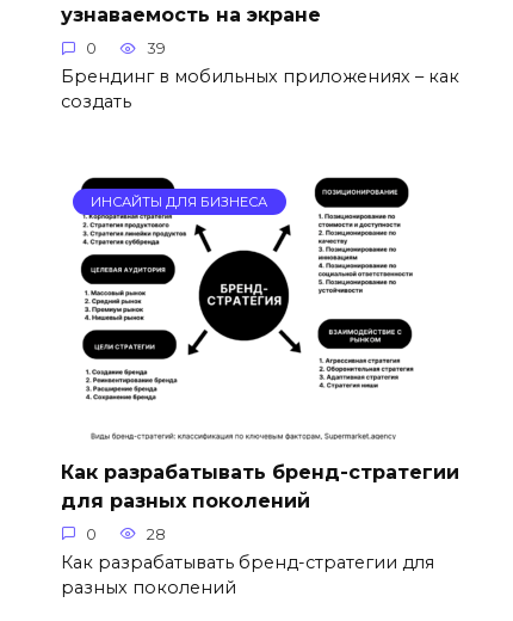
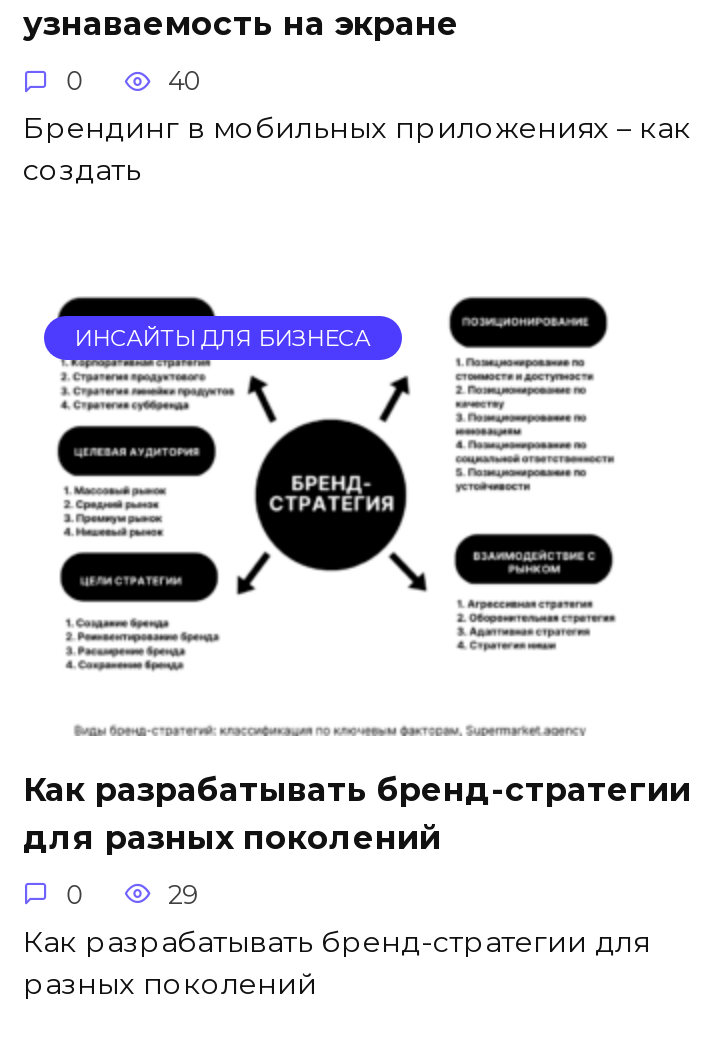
- 39
+ 40

- 28
+ 29
